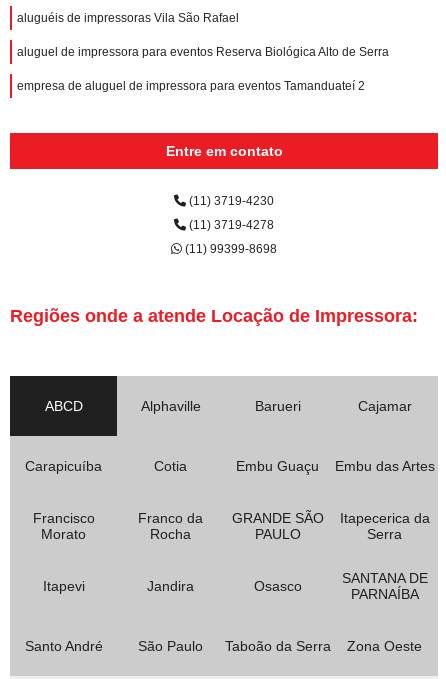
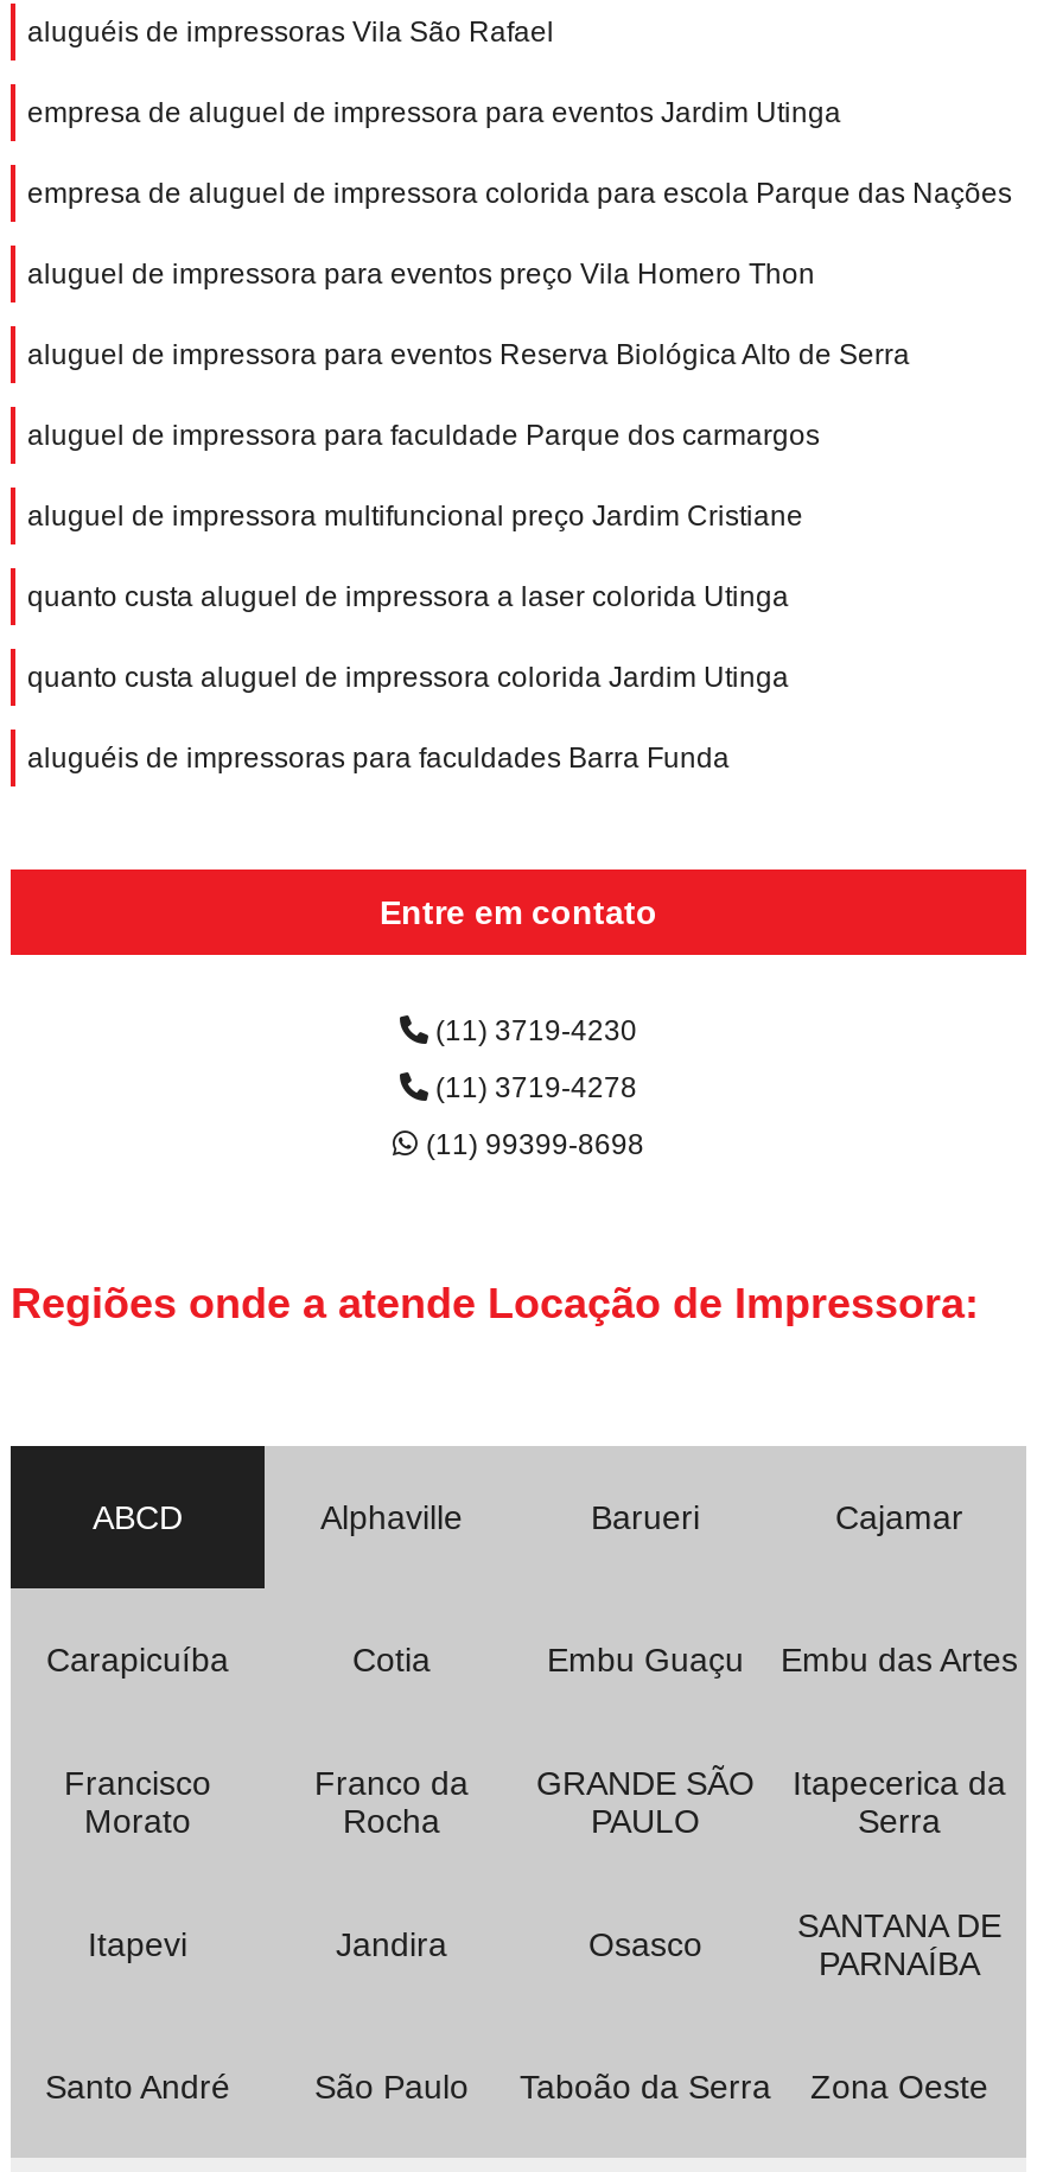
+ empresa de aluguel de impressora para eventos Jardim Utinga
+ empresa de aluguel de impressora colorida para escola Parque das Nações
+ aluguel de impressora para eventos preço Vila Homero Thon

- empresa de aluguel de impressora para eventos Tamanduateí 2
+ aluguel de impressora para faculdade Parque dos carmargos
+ aluguel de impressora multifuncional preço Jardim Cristiane
+ quanto custa aluguel de impressora a laser colorida Utinga
+ quanto custa aluguel de impressora colorida Jardim Utinga
+ aluguéis de impressoras para faculdades Barra Funda
